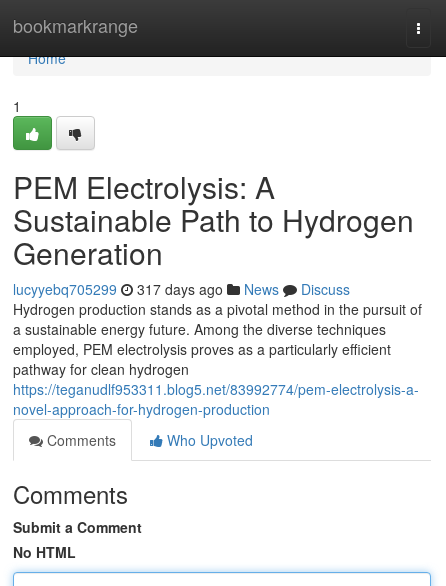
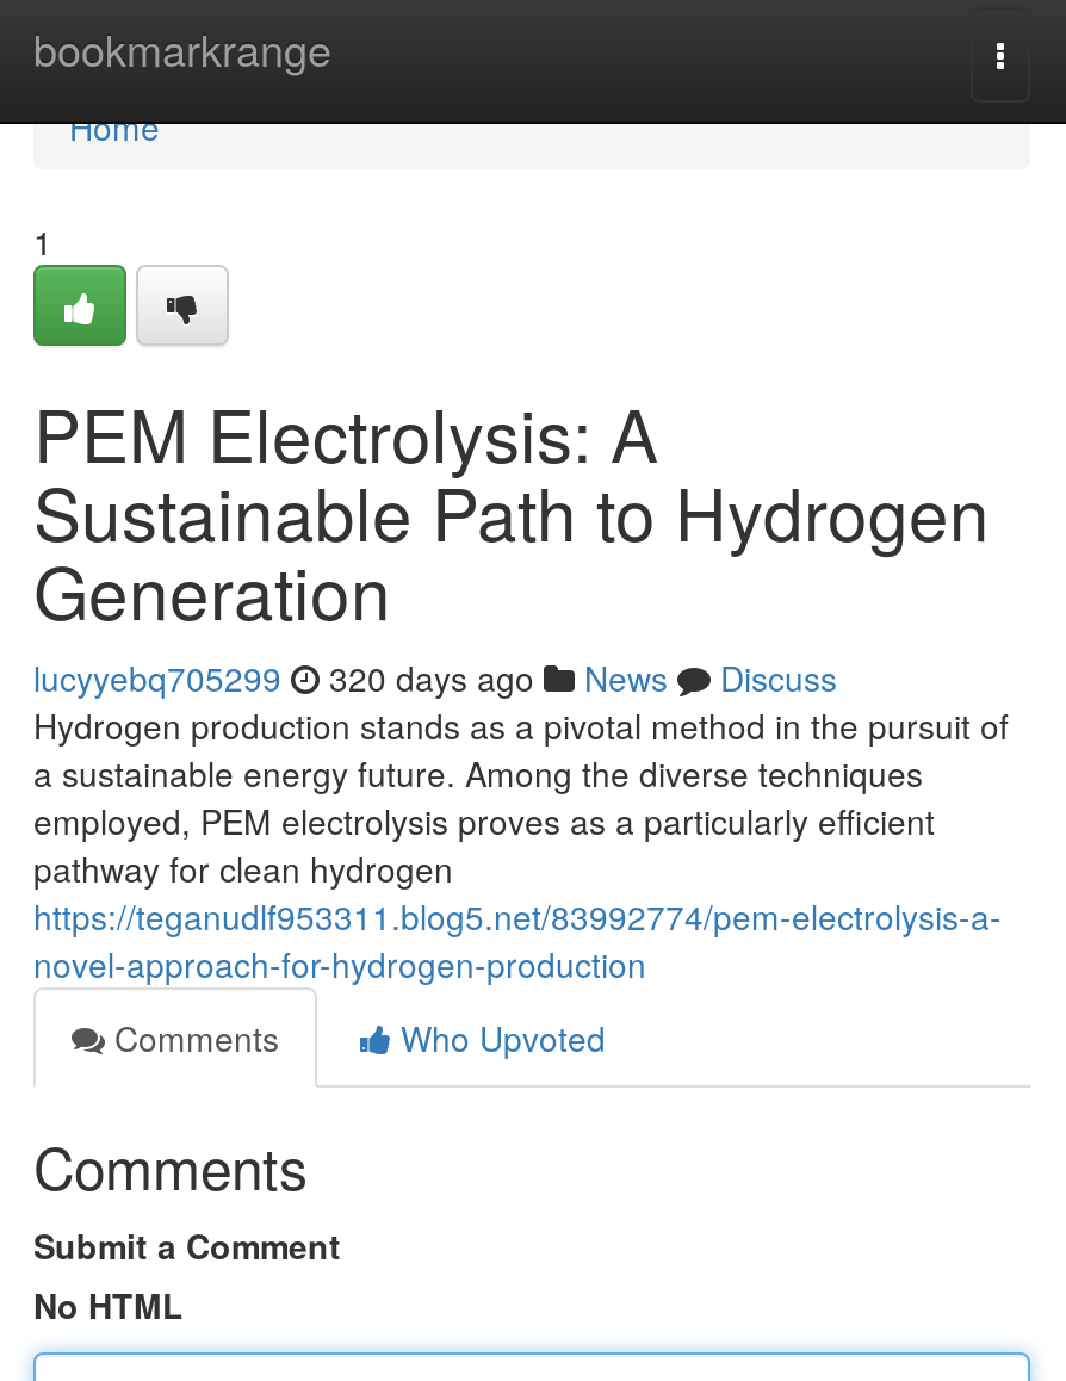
- lucyyebq705299 317 days ago News Discuss
+ lucyyebq705299 320 days ago News Discuss
